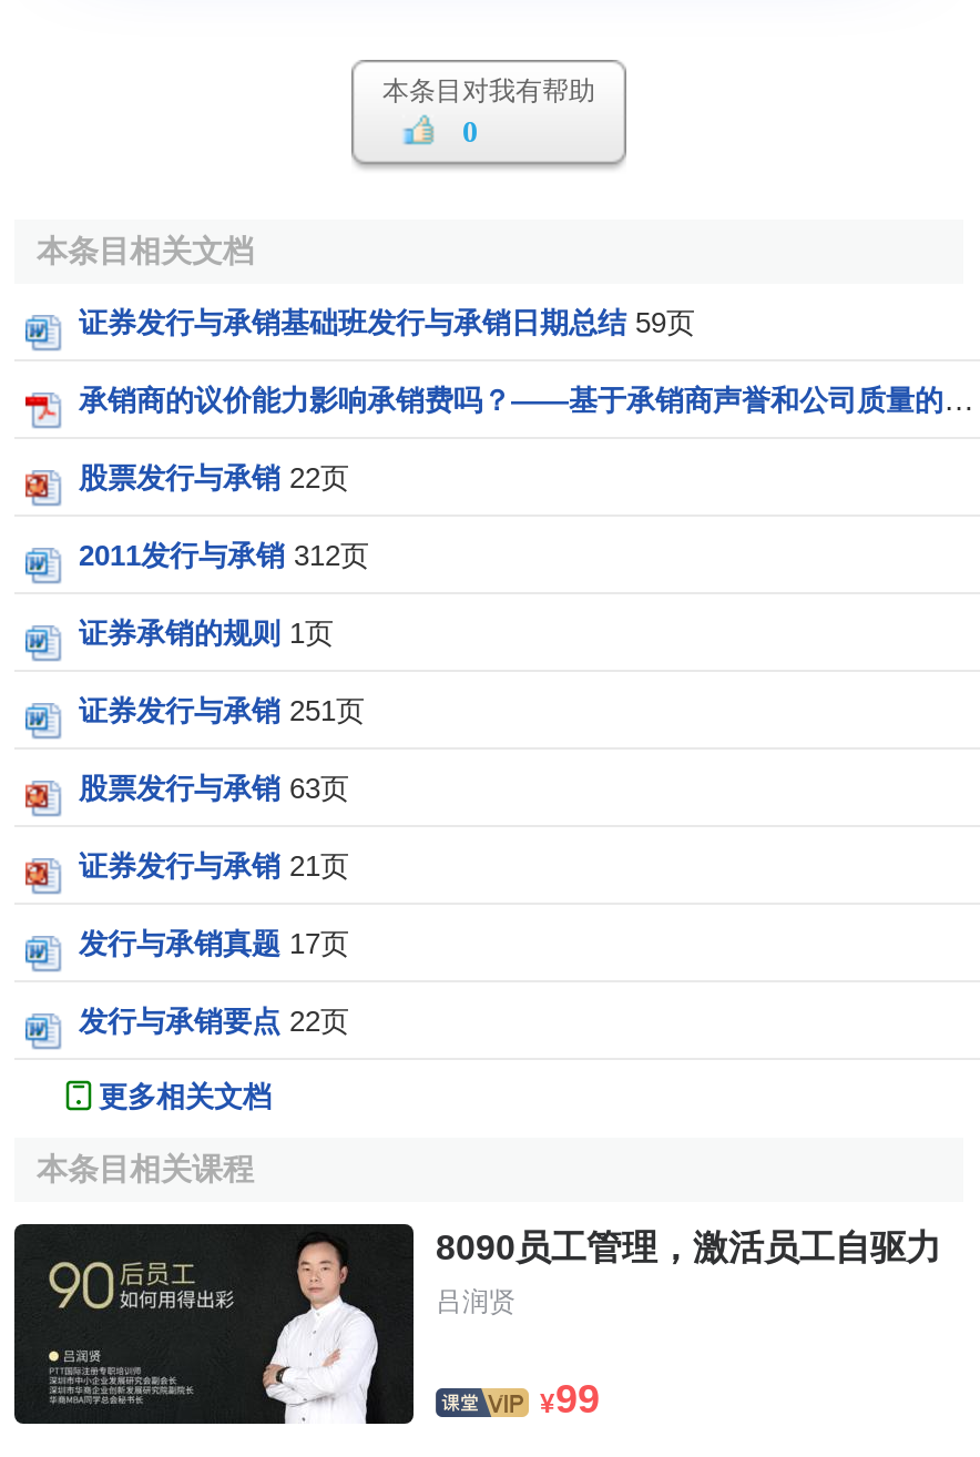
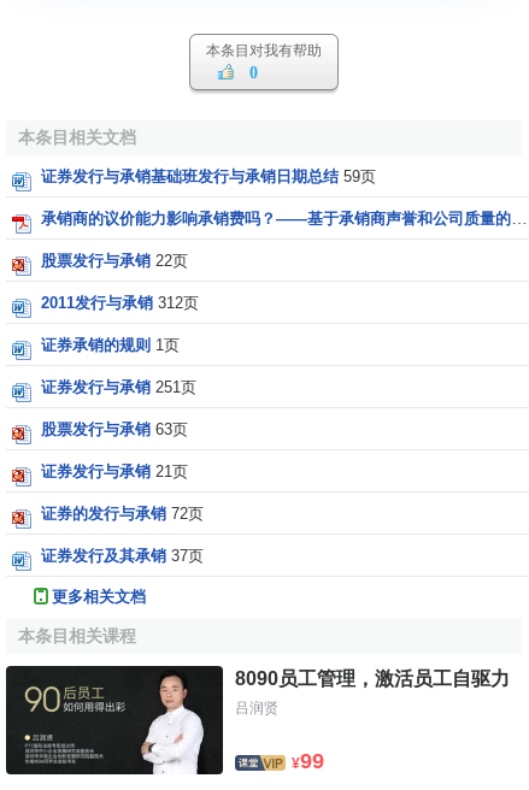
- 发行与承销真题 17页
+ 证券的发行与承销 72页

- 发行与承销要点 22页
+ 证券发行及其承销 37页
